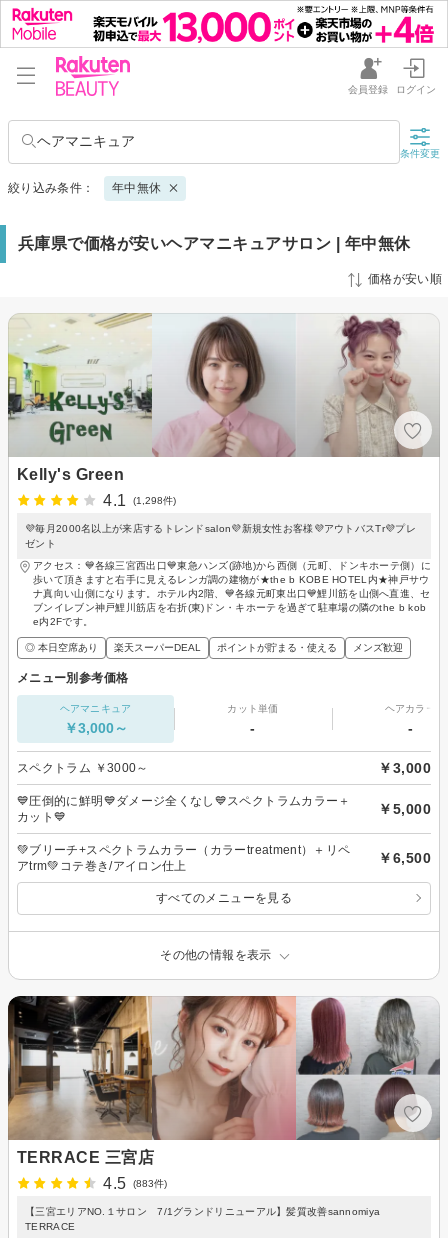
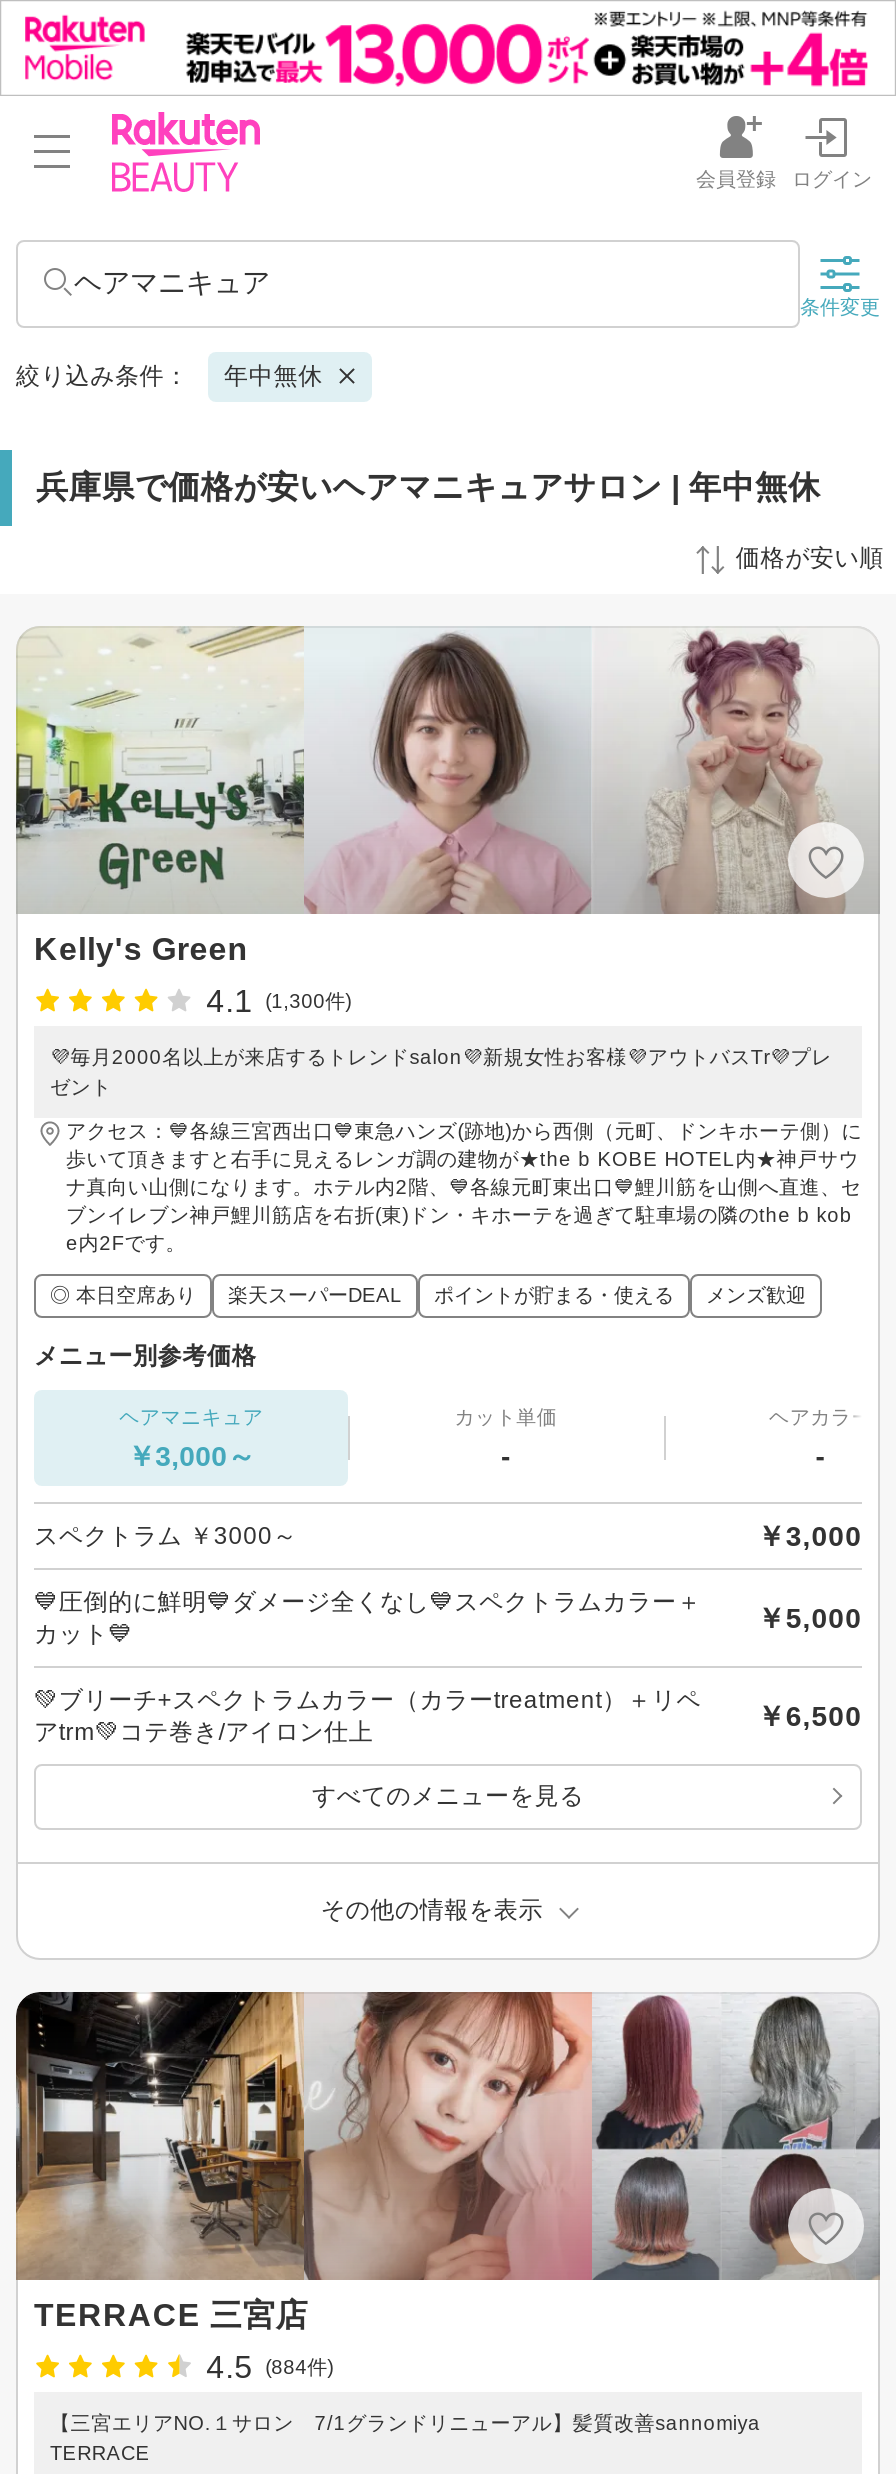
- 4.1 (1,298件)
+ 4.1 (1,300件)

- 4.5 (883件)
+ 4.5 (884件)
